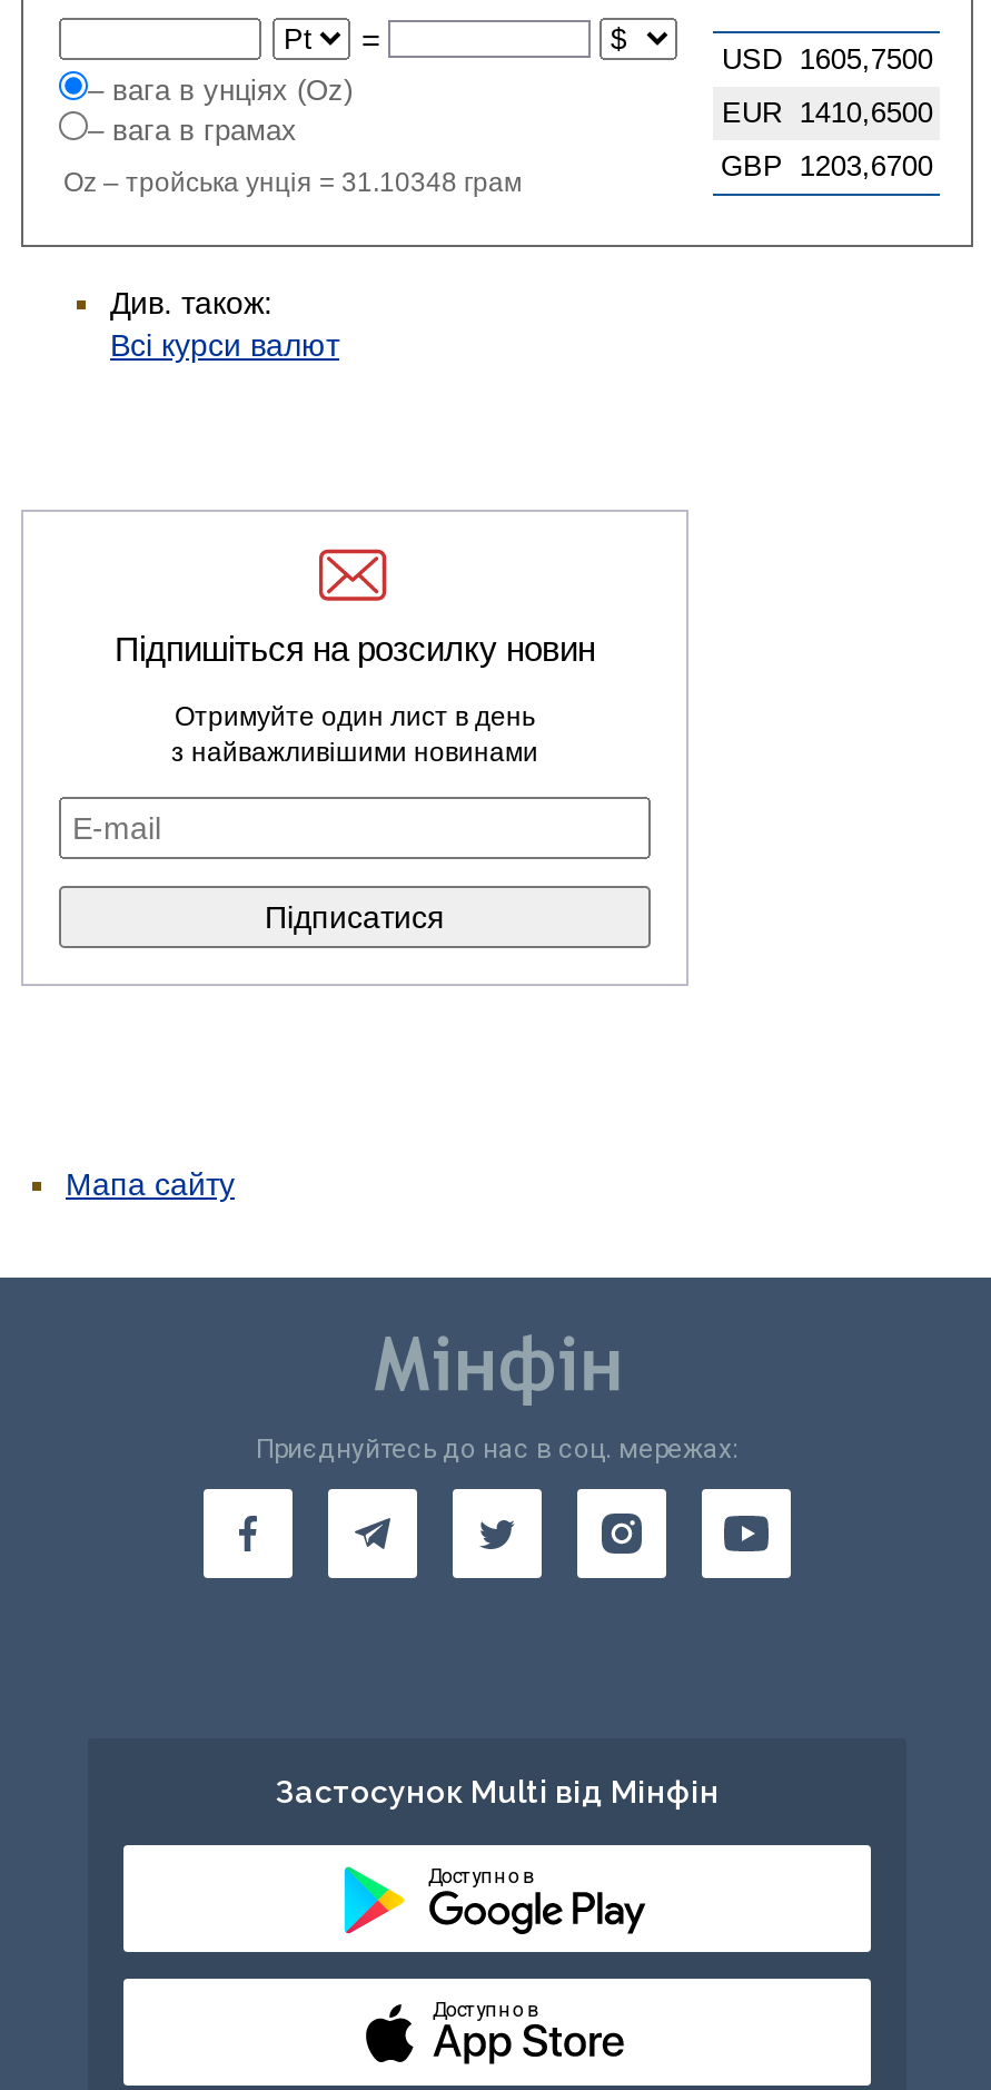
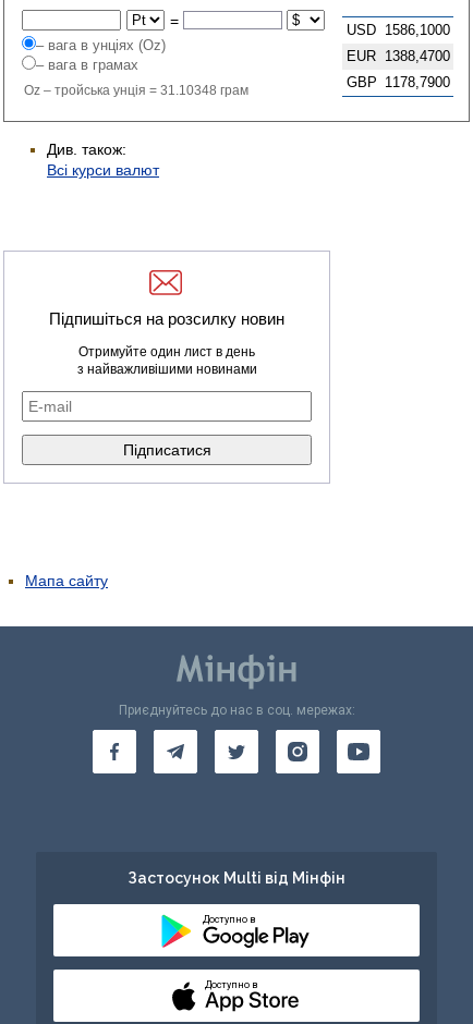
- USD 1605,7500
+ USD 1586,1000

- EUR 1410,6500
+ EUR 1388,4700

- GBP 1203,6700
+ GBP 1178,7900
